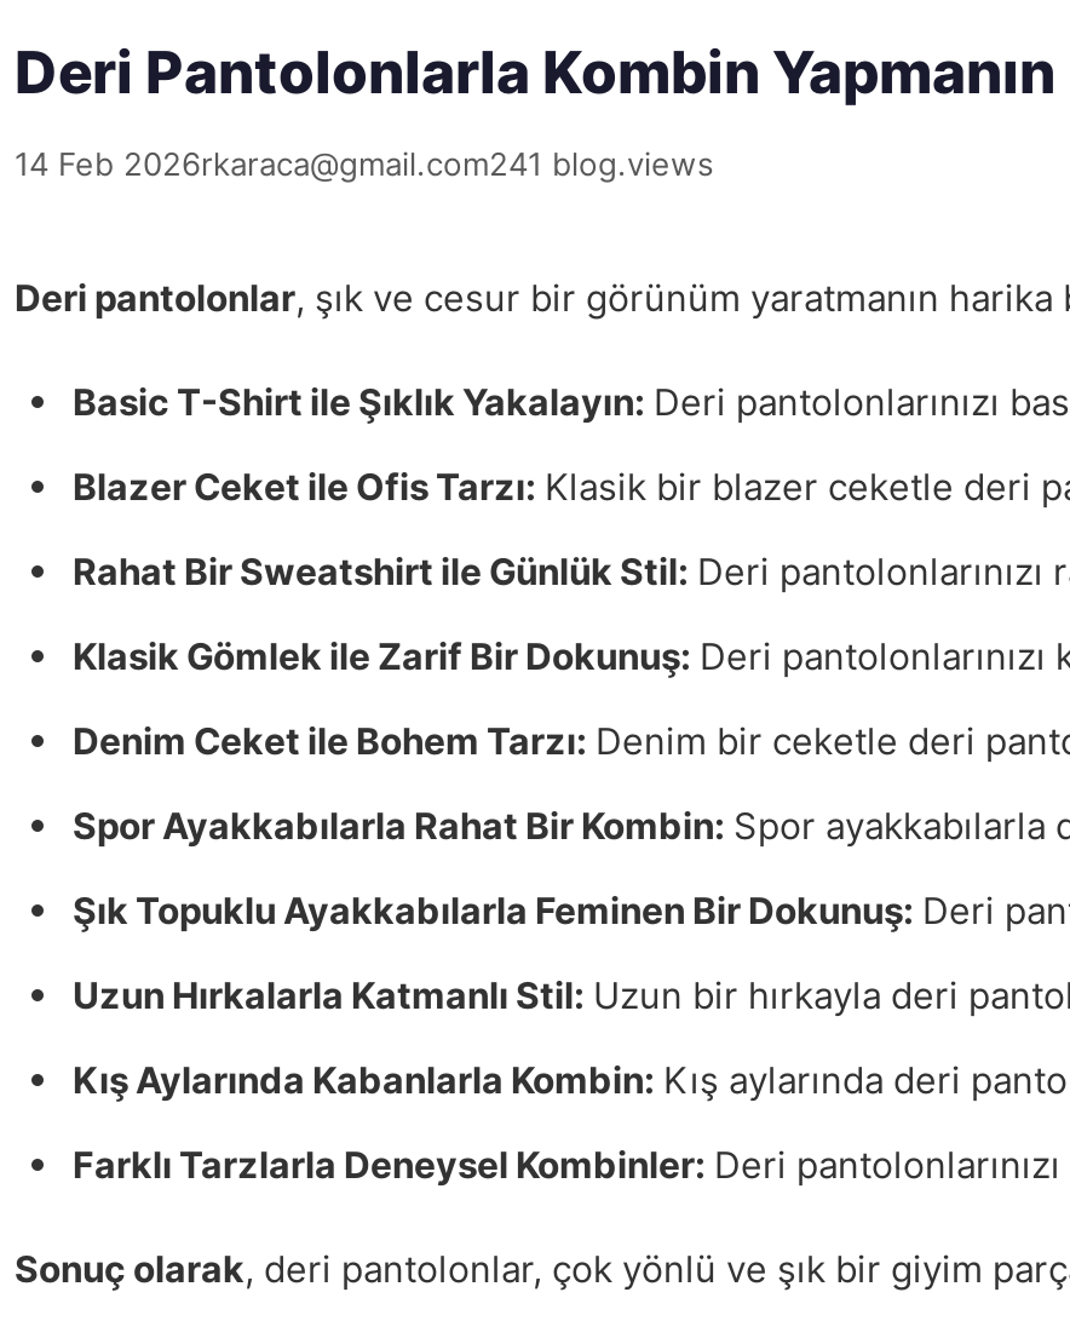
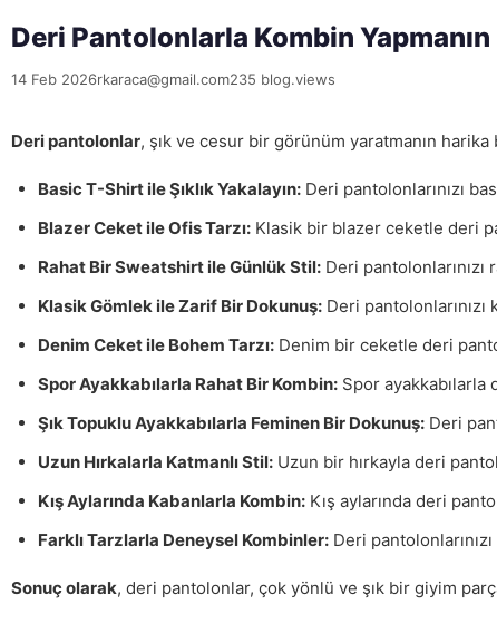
- 14 Feb 2026rkaraca@gmail.com241 blog.views
+ 14 Feb 2026rkaraca@gmail.com235 blog.views
